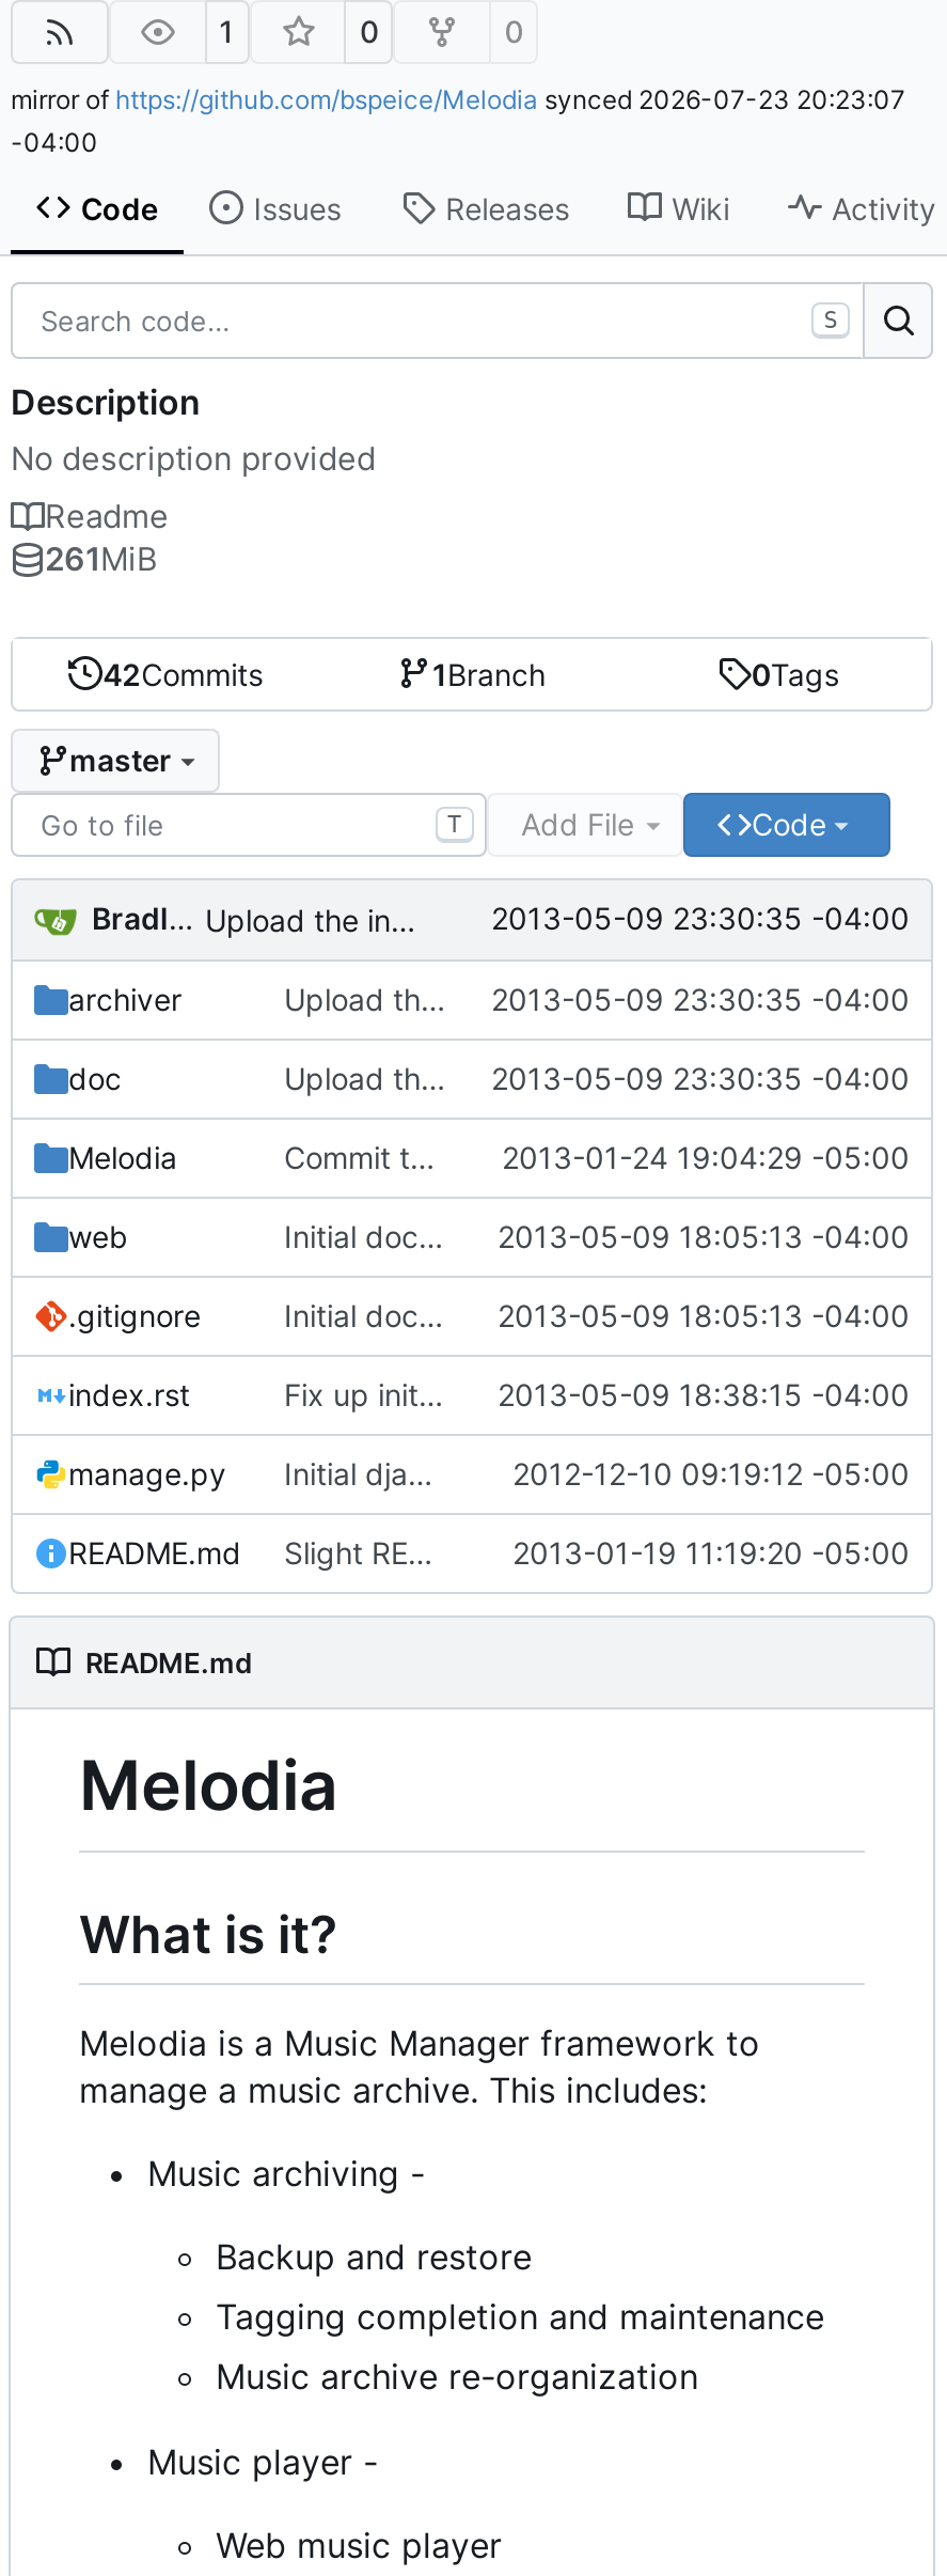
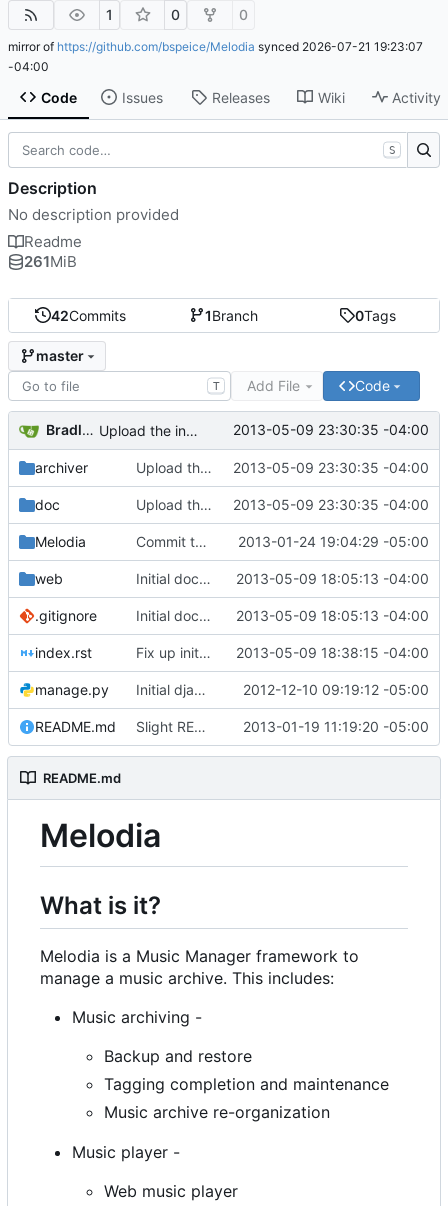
- mirror of https://github.com/bspeice/Melodia synced 2026-07-23 20:23:07
+ mirror of https://github.com/bspeice/Melodia synced 2026-07-21 19:23:07
